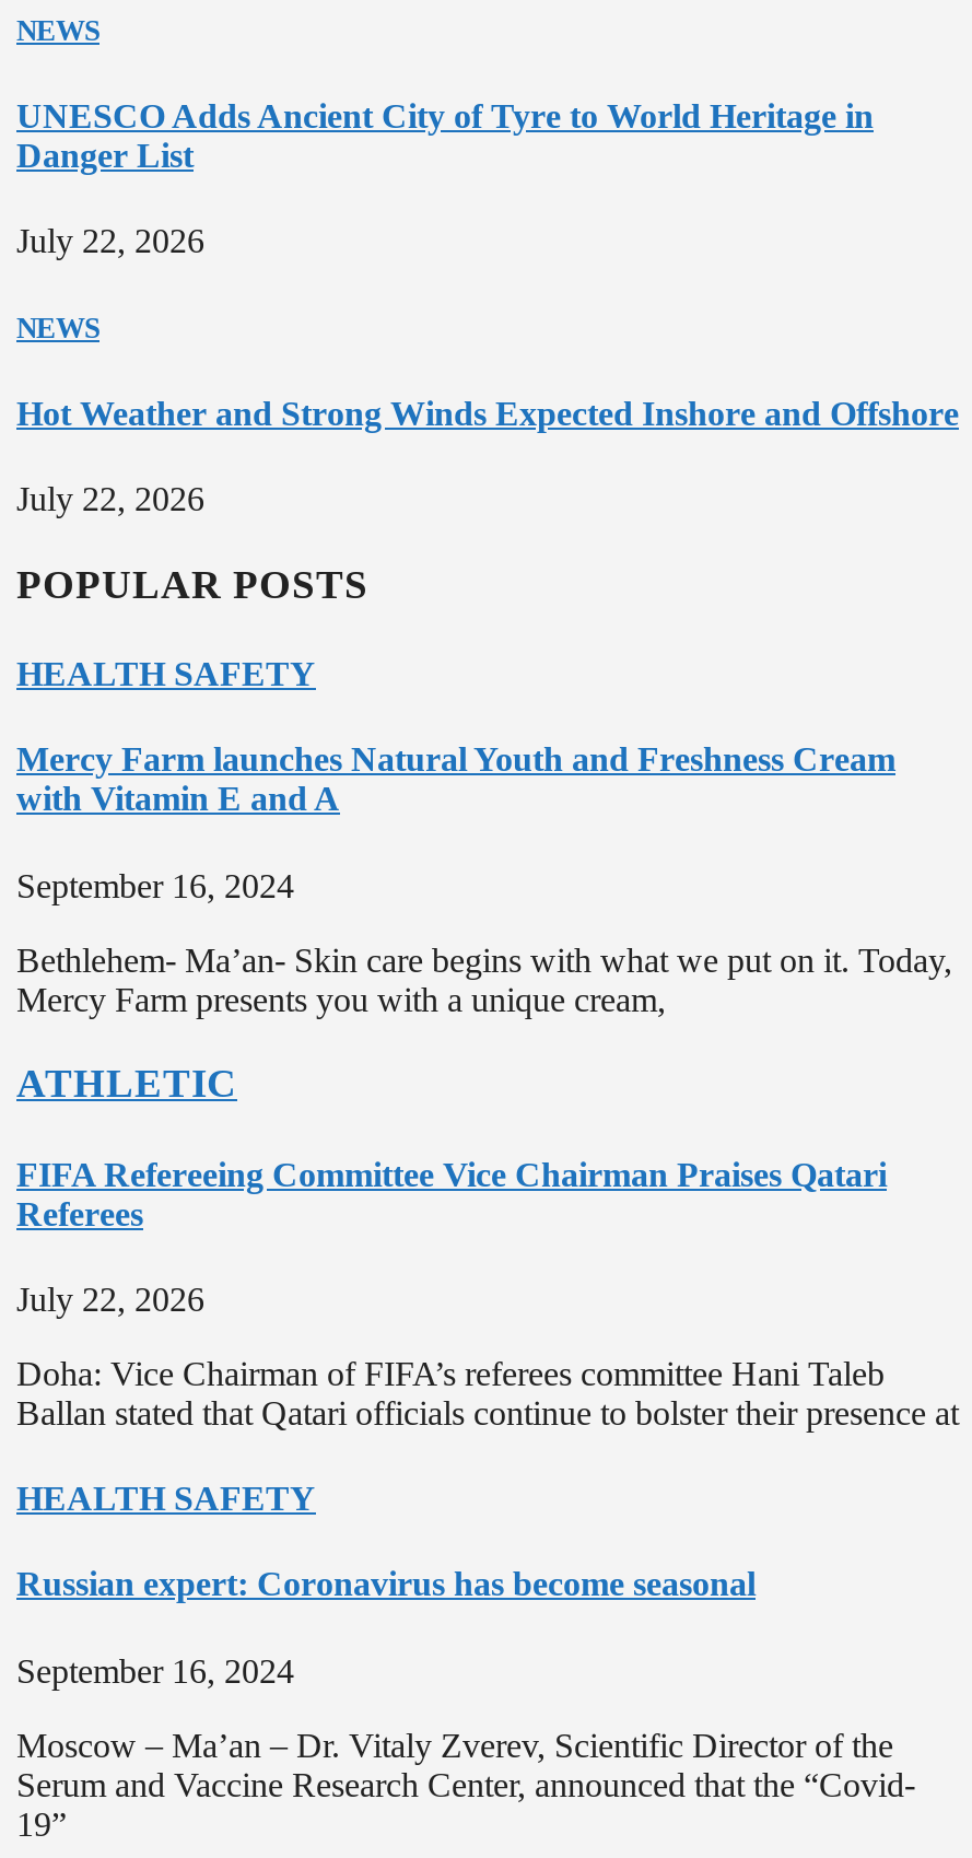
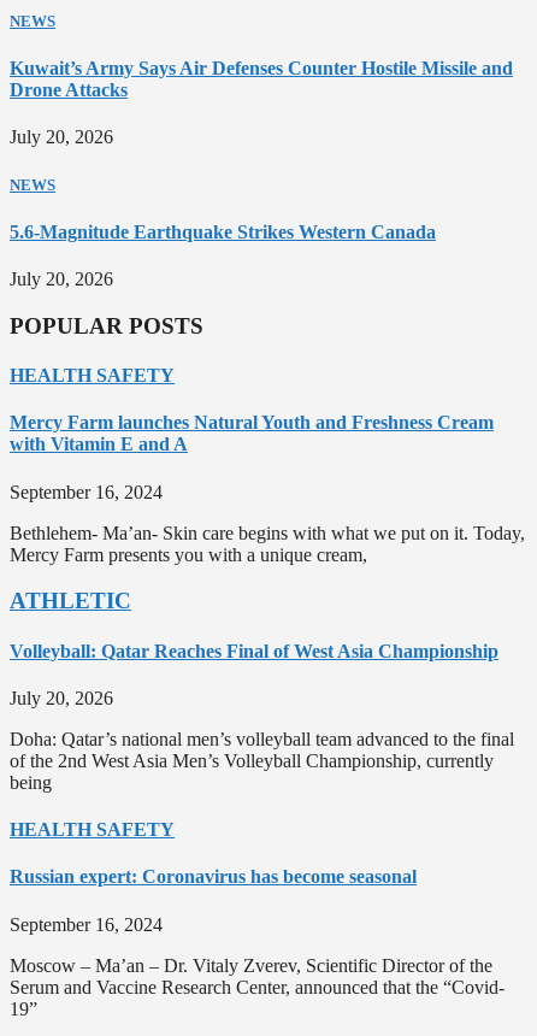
- UNESCO Adds Ancient City of Tyre to World Heritage in
- Danger List
+ Kuwait’s Army Says Air Defenses Counter Hostile Missile and
+ Drone Attacks

- July 22, 2026
+ July 20, 2026

- Hot Weather and Strong Winds Expected Inshore and Offshore
+ 5.6-Magnitude Earthquake Strikes Western Canada

- July 22, 2026
+ July 20, 2026

- FIFA Refereeing Committee Vice Chairman Praises Qatari
- Referees
+ Volleyball: Qatar Reaches Final of West Asia Championship

- July 22, 2026
+ July 20, 2026

- Doha: Vice Chairman of FIFA’s referees committee Hani Taleb
- Ballan stated that Qatari officials continue to bolster their presence at
+ Doha: Qatar’s national men’s volleyball team advanced to the final
+ of the 2nd West Asia Men’s Volleyball Championship, currently
+ being
